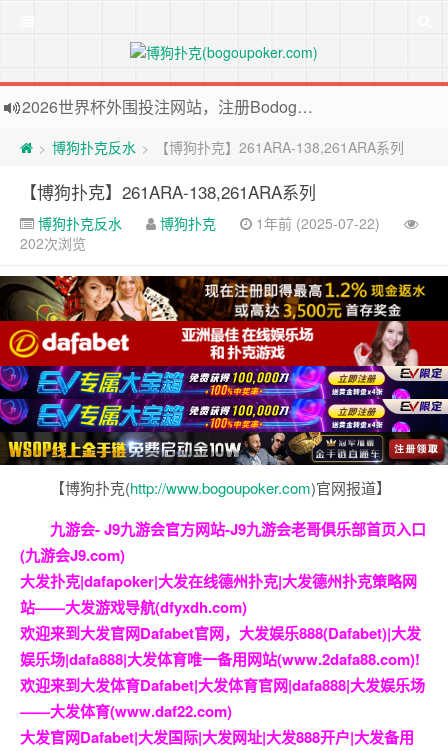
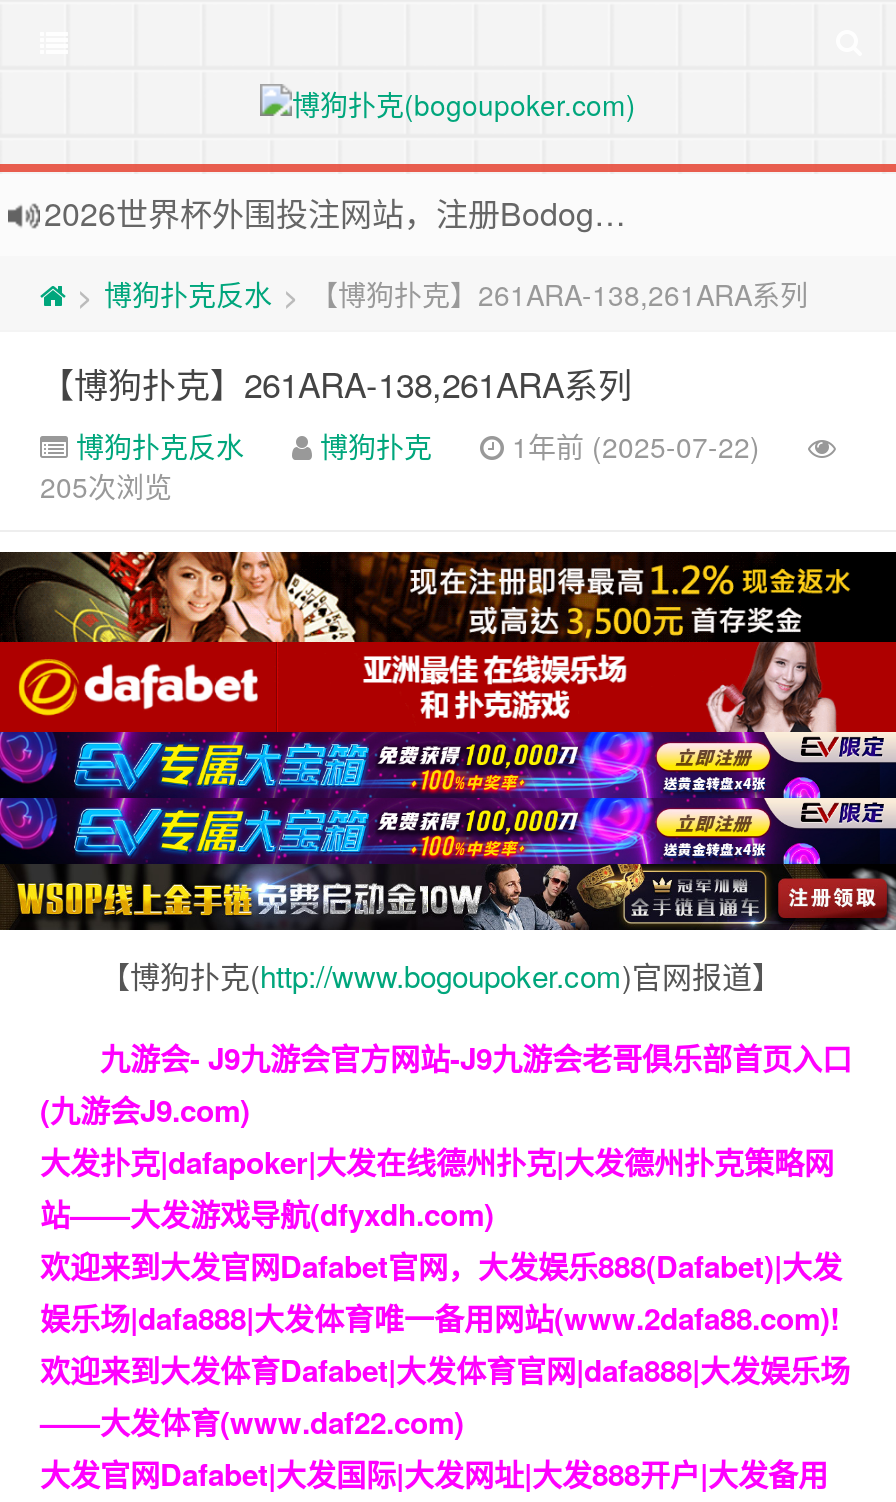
- 202次浏览
+ 205次浏览
